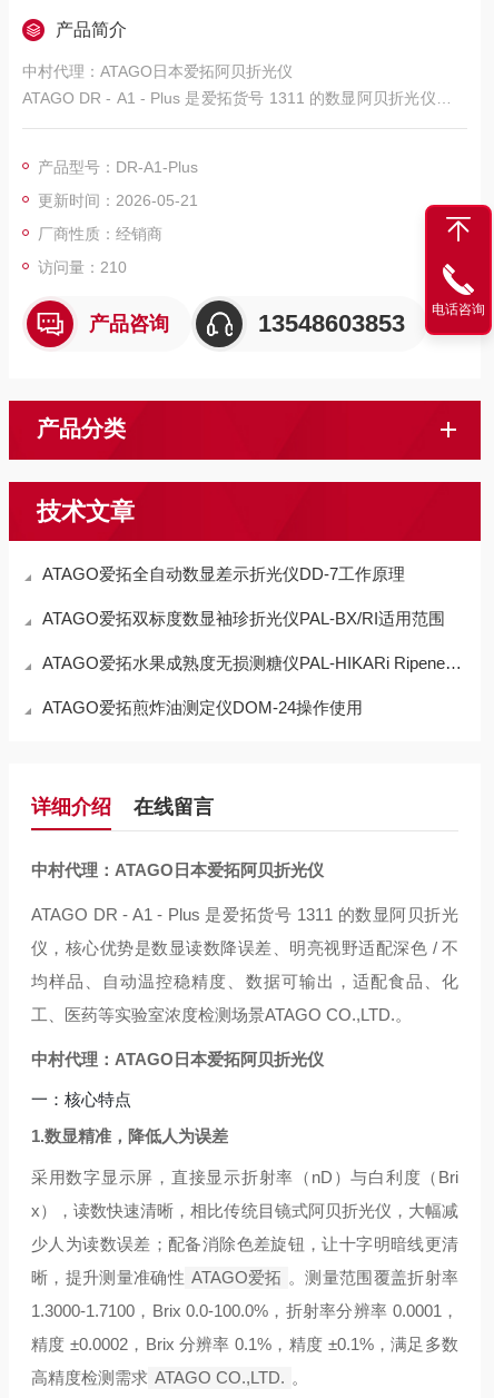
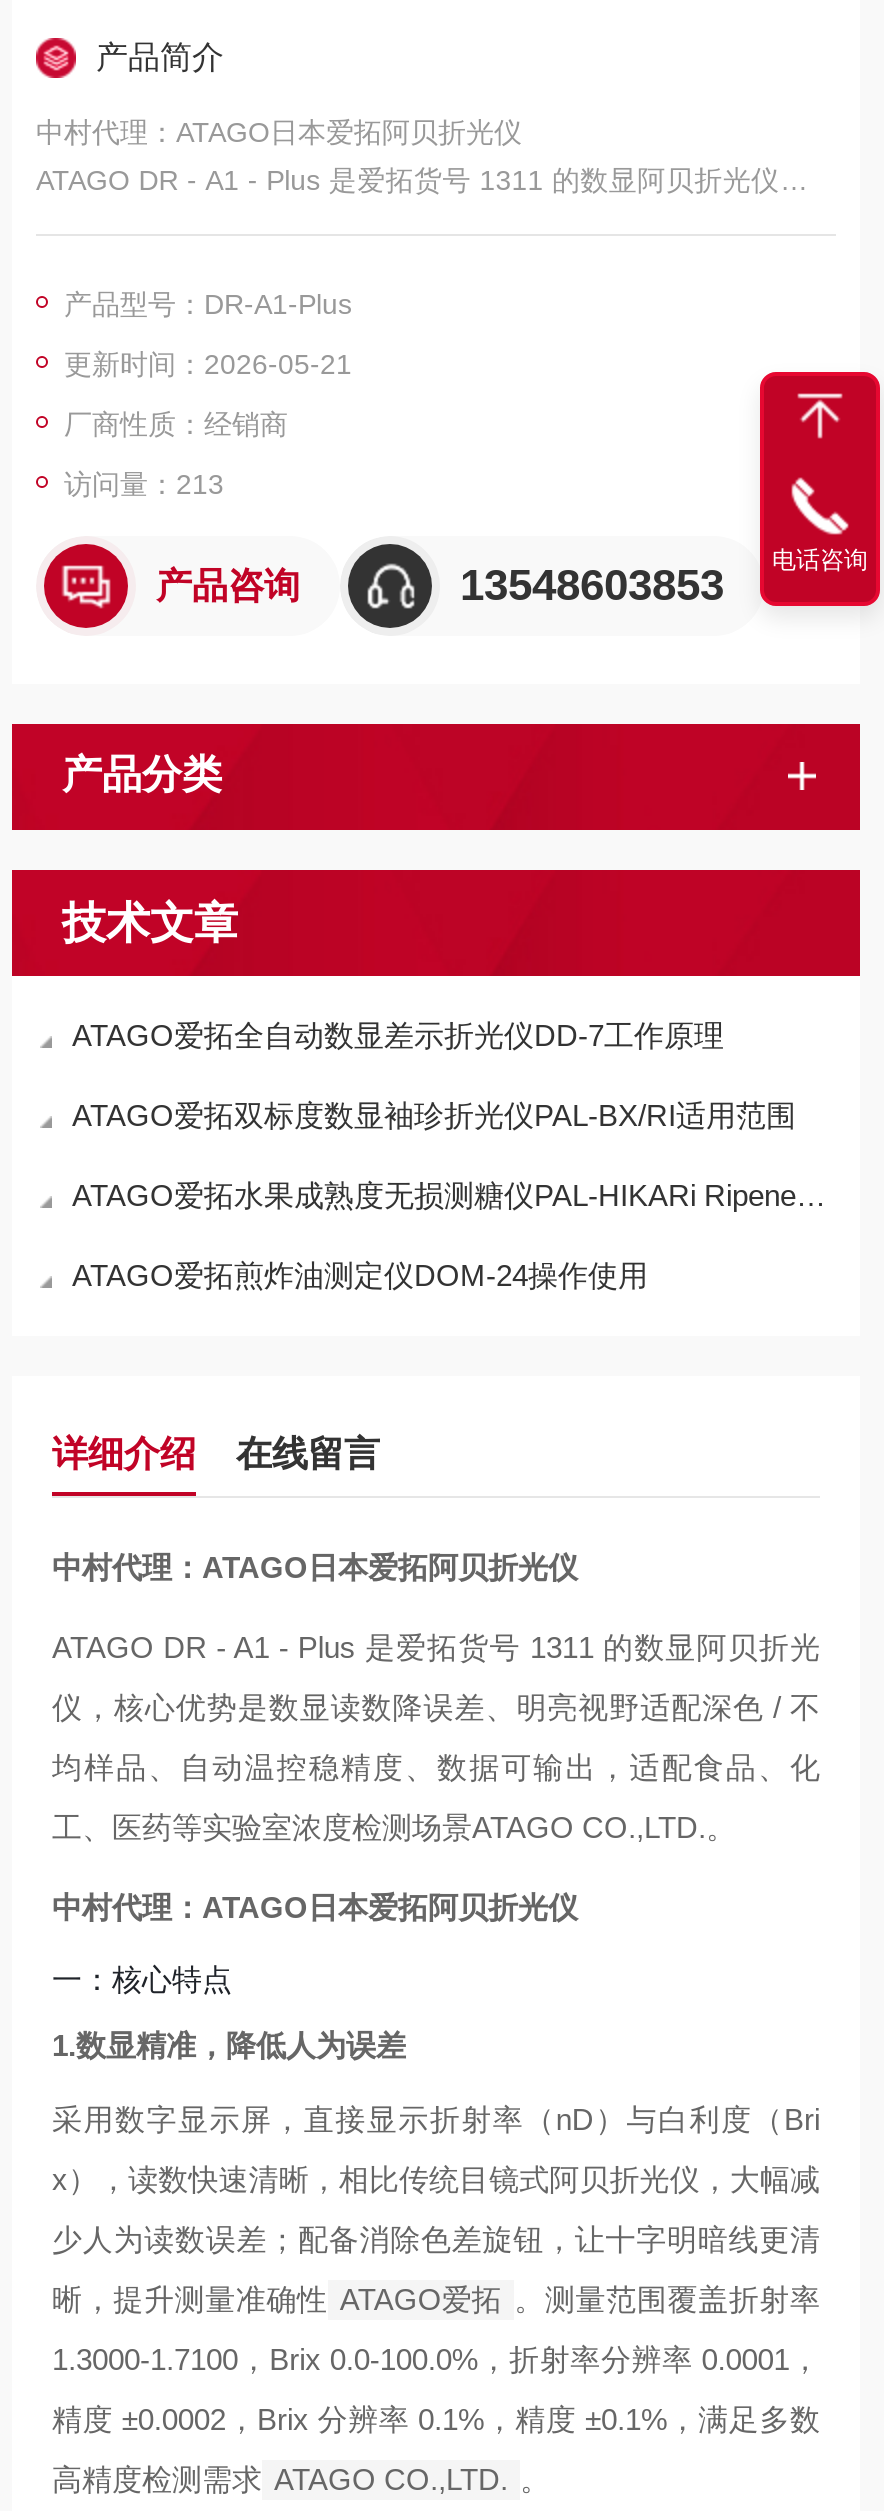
- 访问量：210
+ 访问量：213
